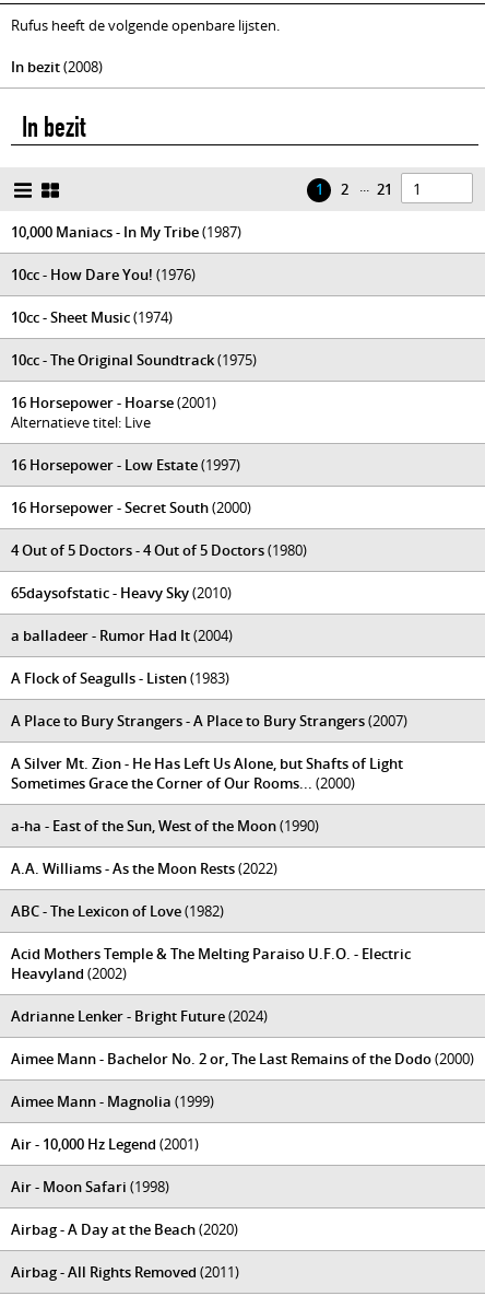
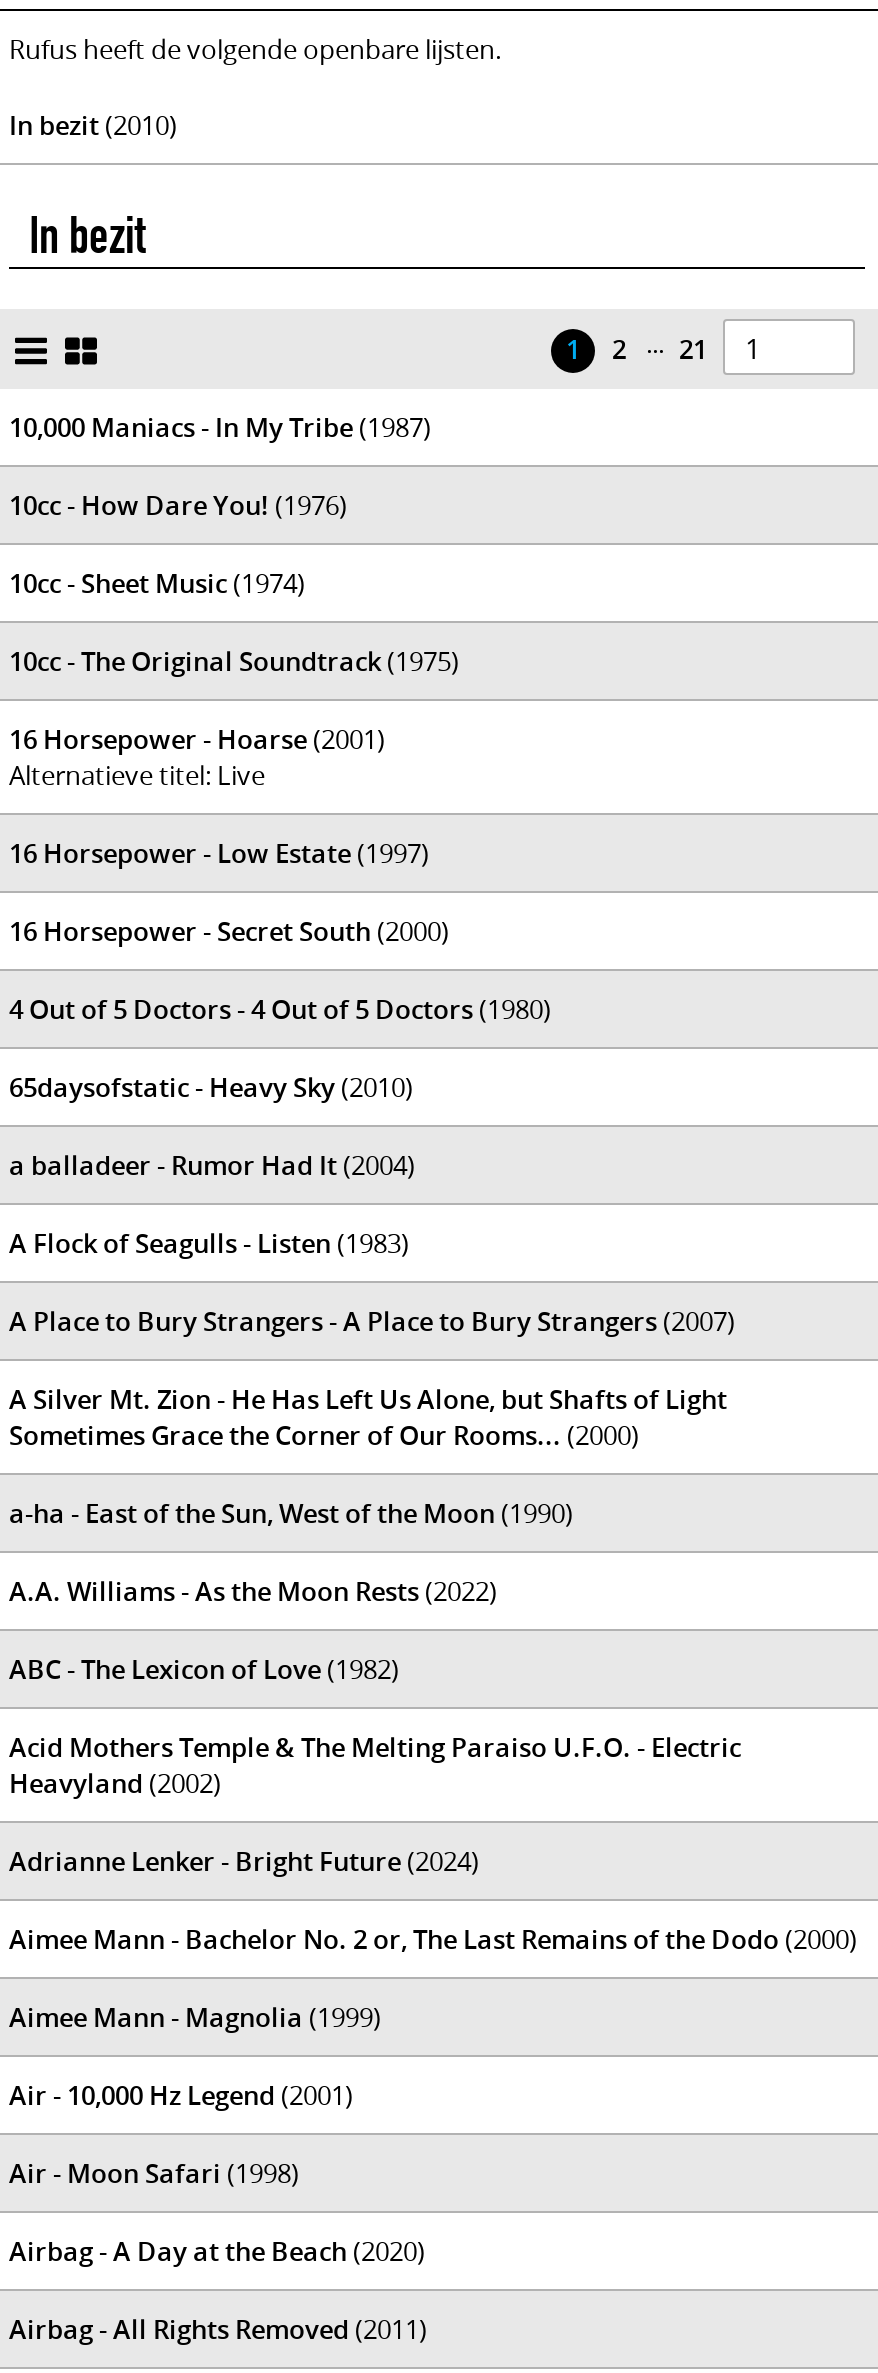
- In bezit (2008)
+ In bezit (2010)
